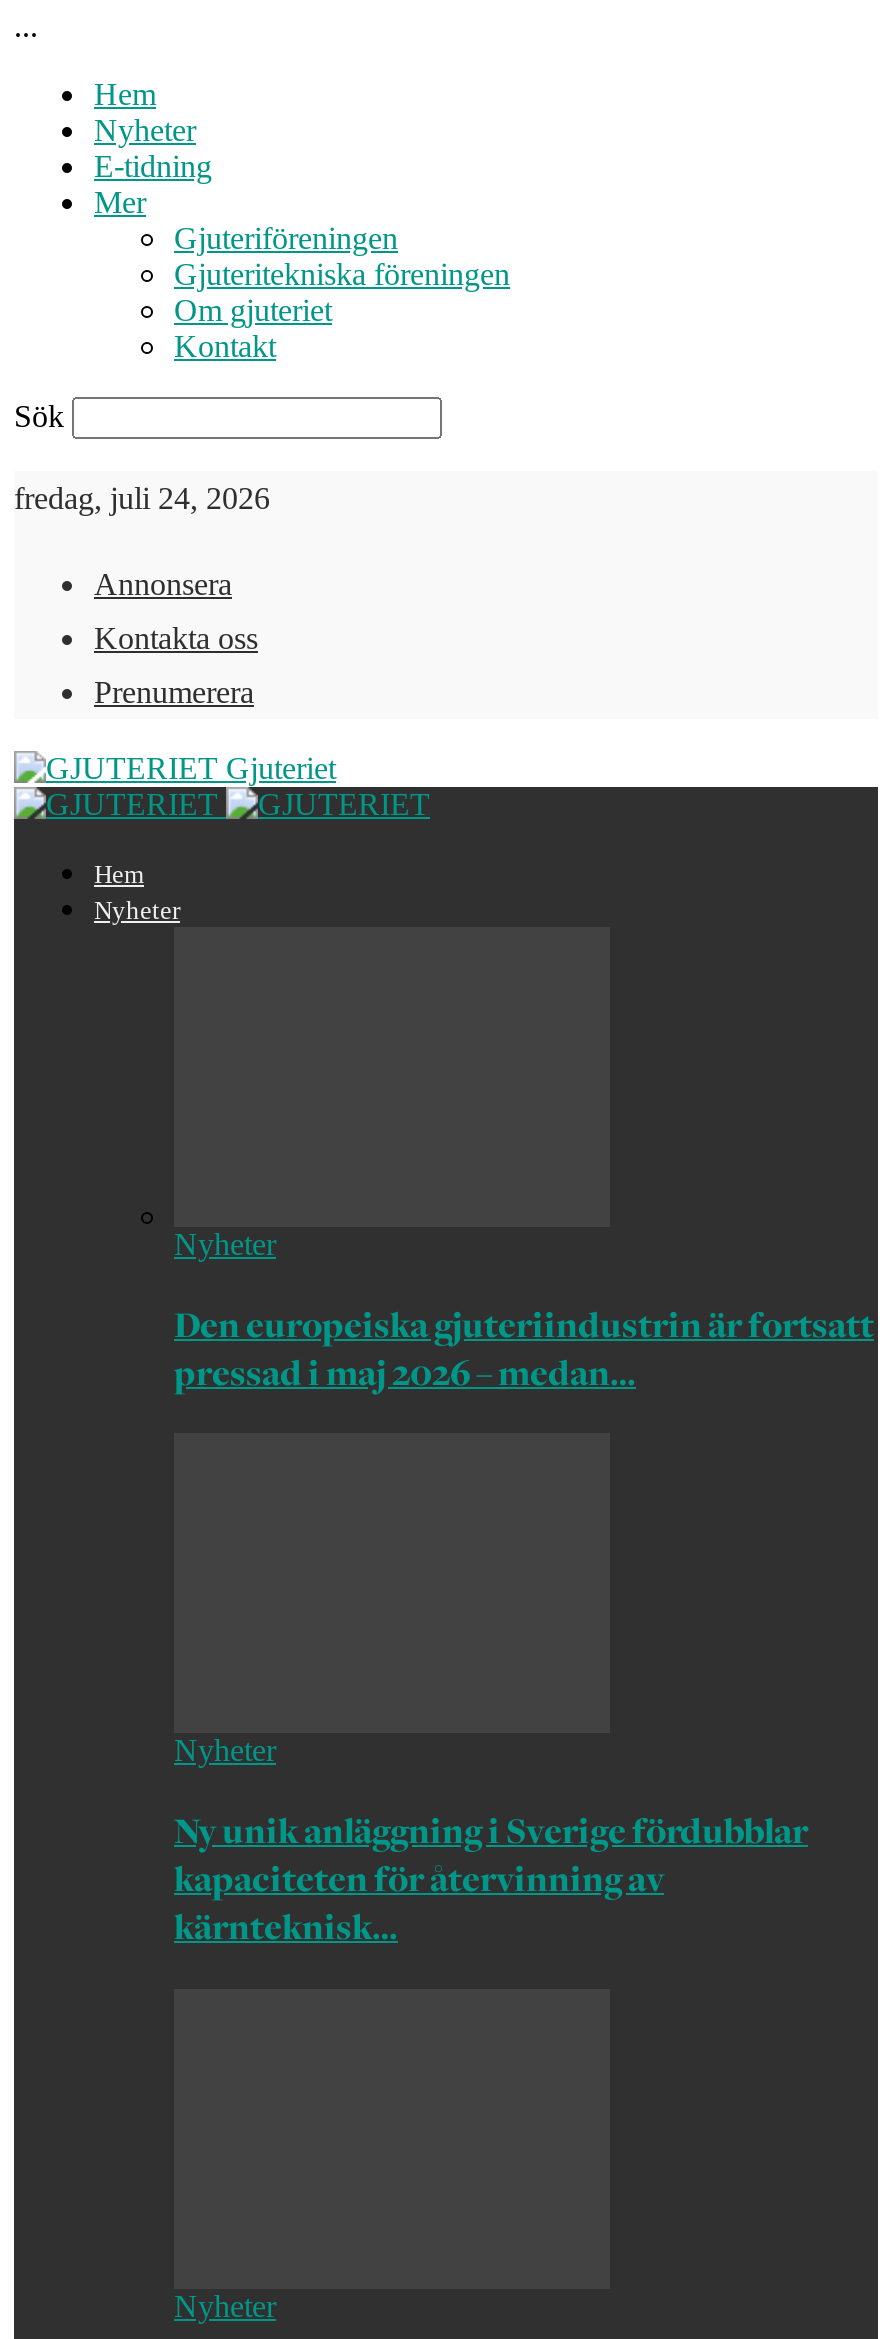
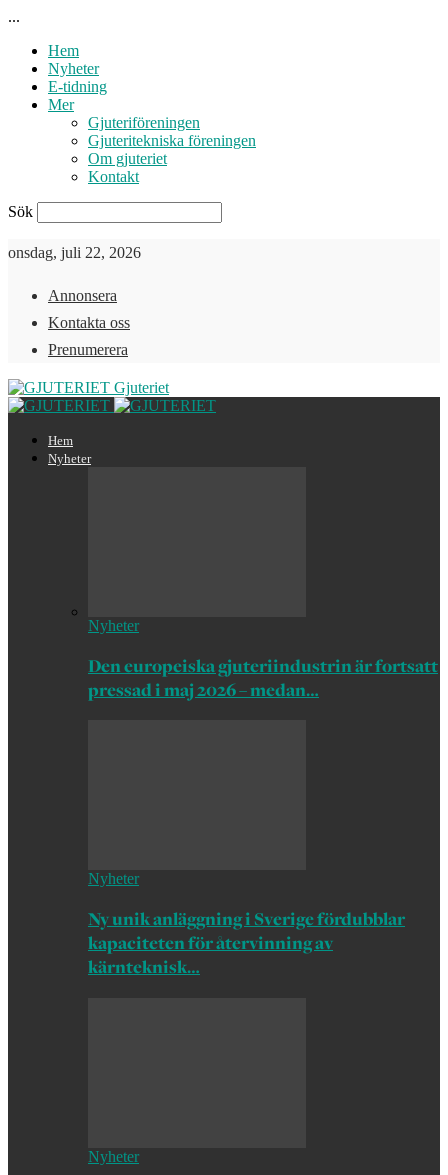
- fredag, juli 24, 2026
+ onsdag, juli 22, 2026
